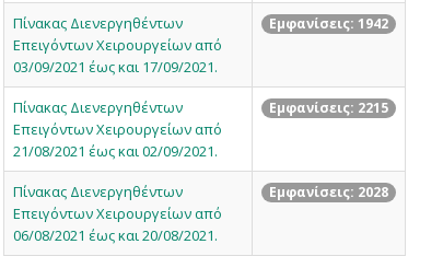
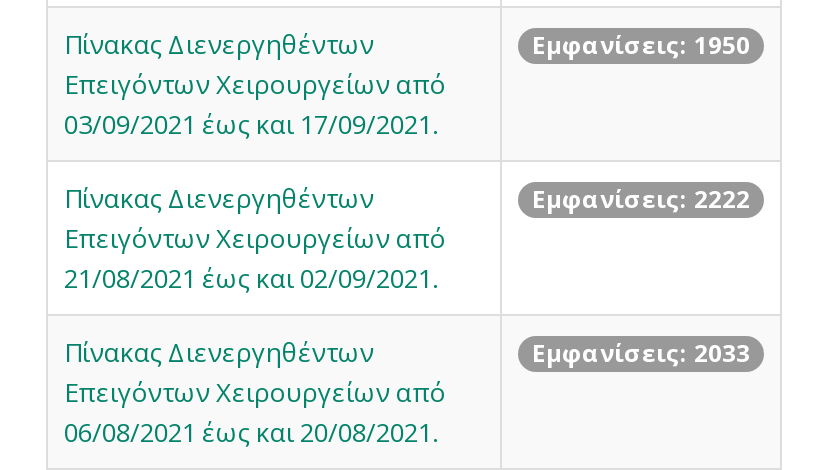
- Εμφανίσεις: 1942
+ Εμφανίσεις: 1950

- Εμφανίσεις: 2215
+ Εμφανίσεις: 2222

- Εμφανίσεις: 2028
+ Εμφανίσεις: 2033
